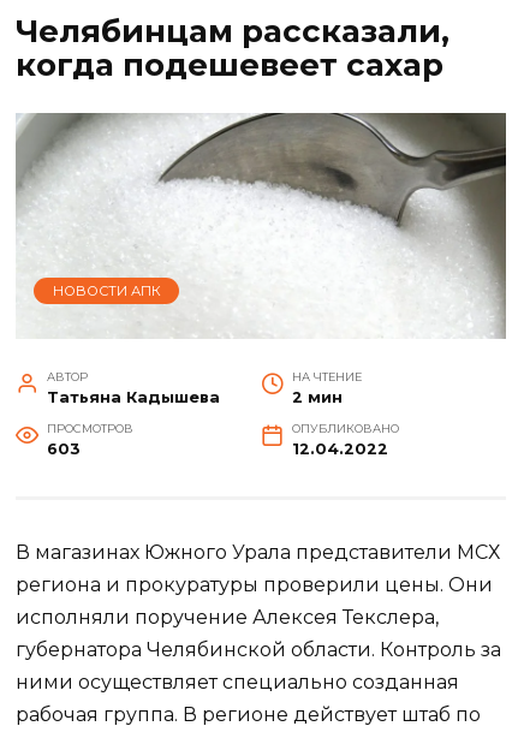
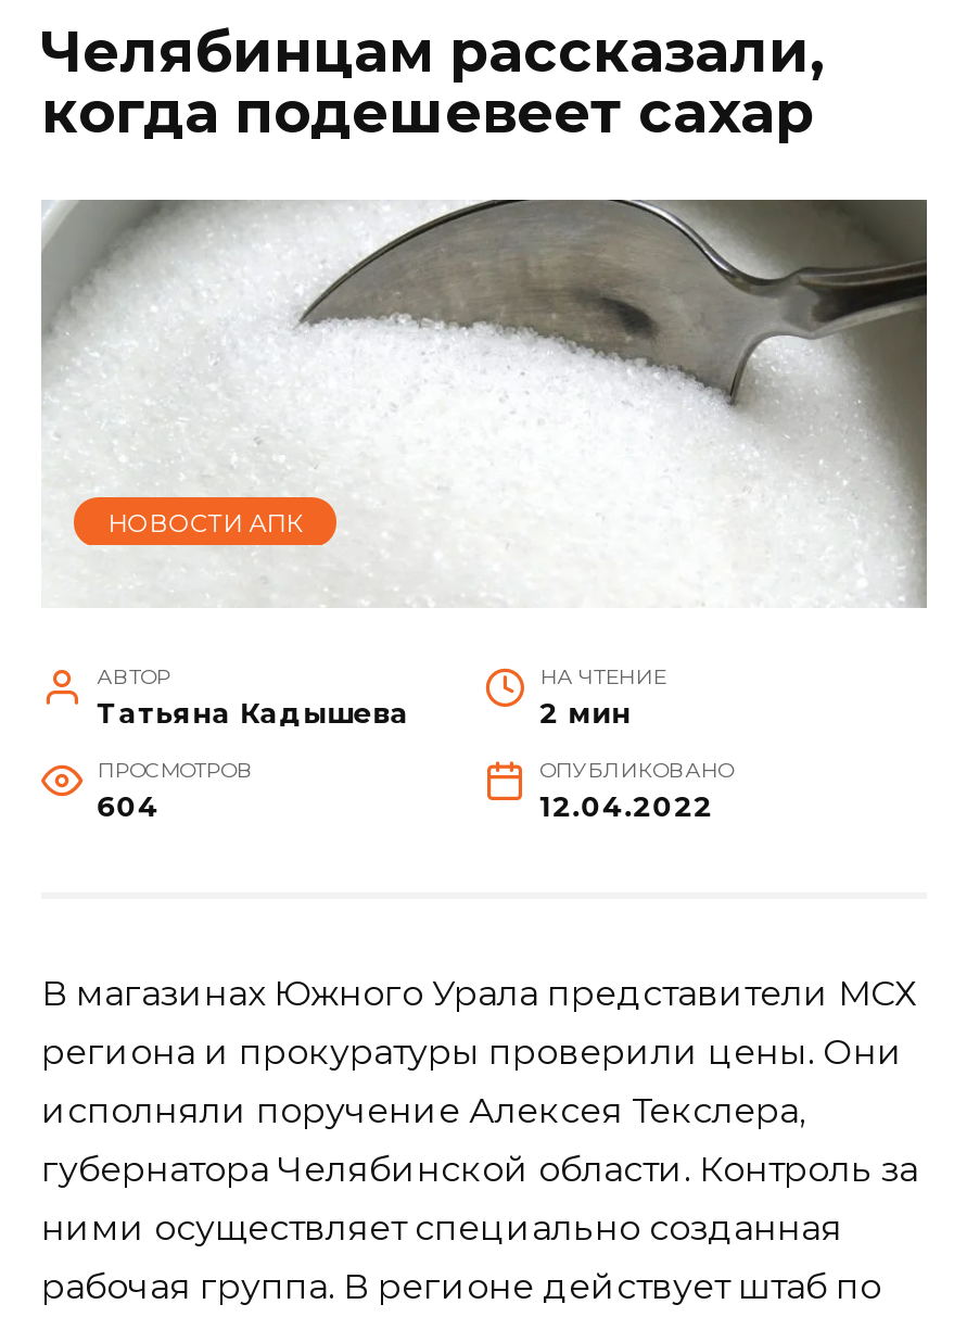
- 603
+ 604
